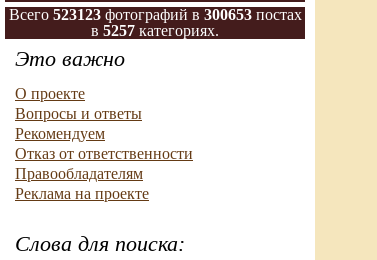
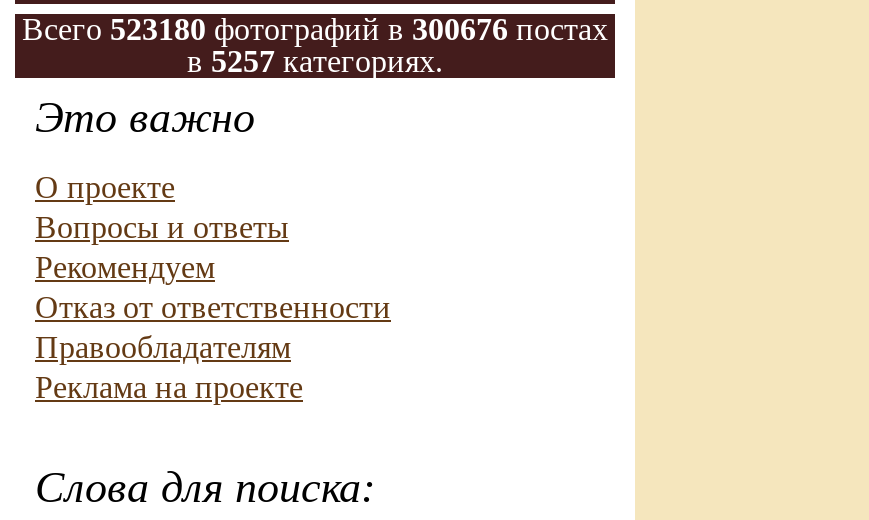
- Всего523123фотографий в300653постах
+ Всего523180фотографий в300676постах
